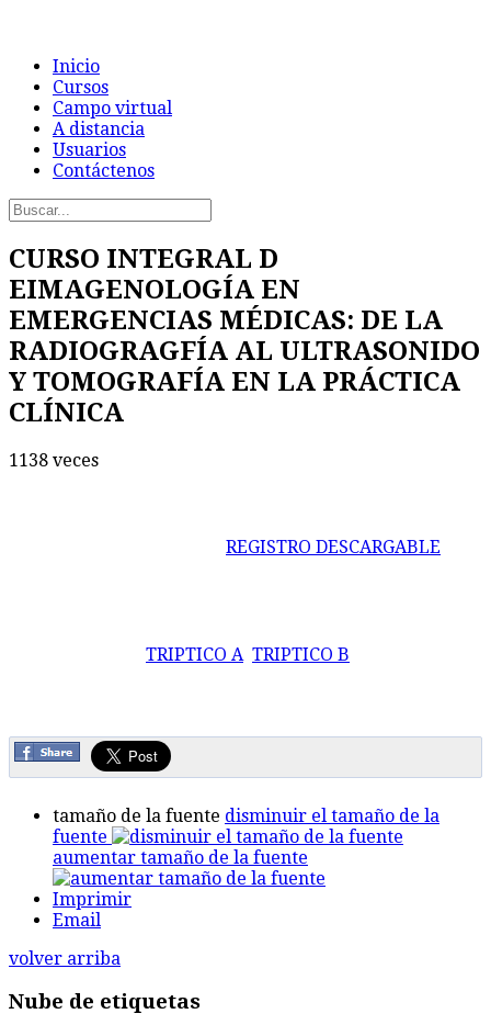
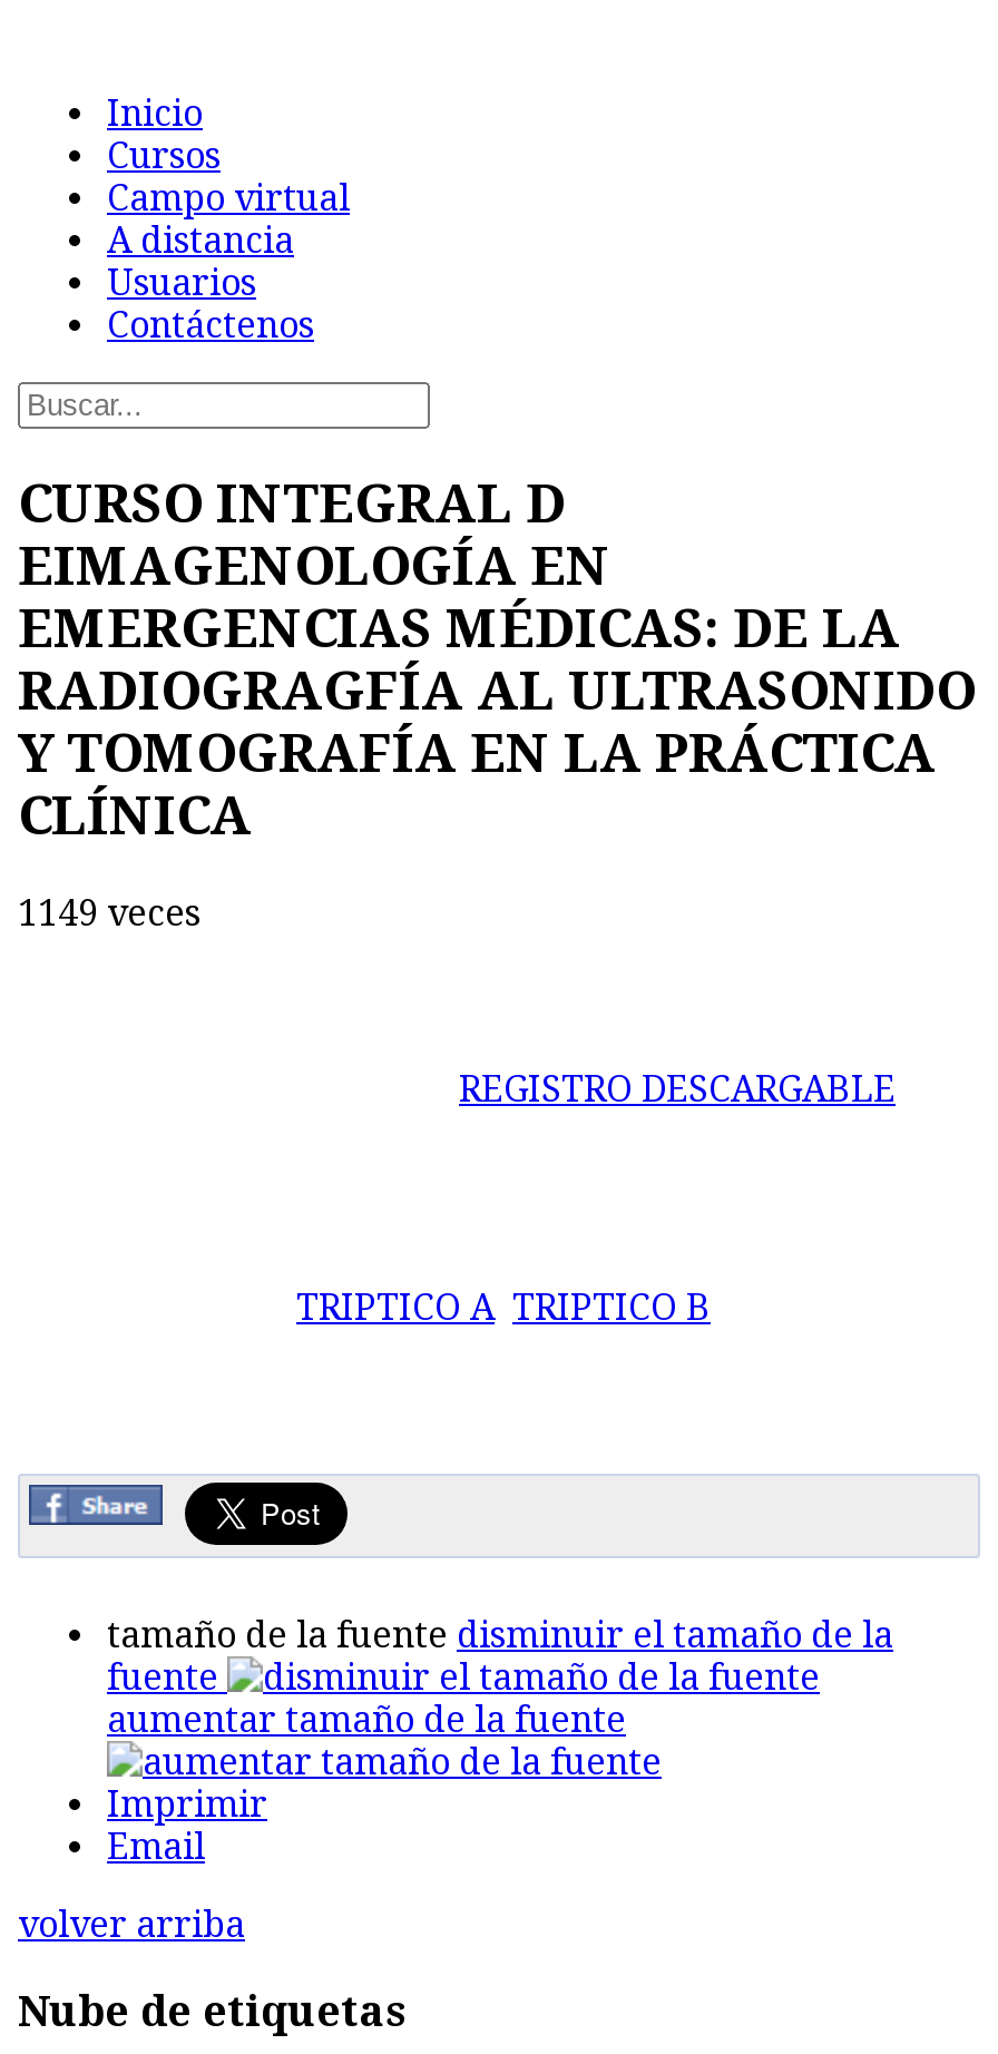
- 1138 veces
+ 1149 veces
